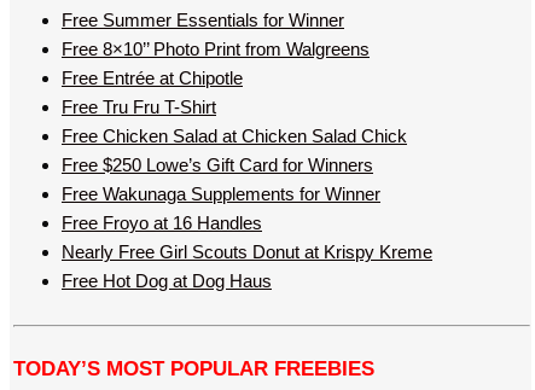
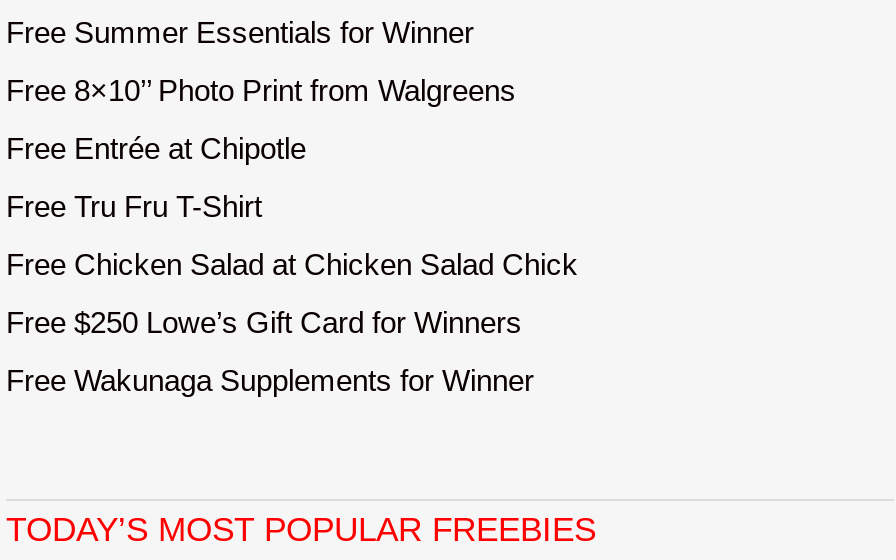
moved down: Free Chicken Salad at Chicken Salad Chick

moved down: Free $250 Lowe’s Gift Card for Winners

moved down: Free Wakunaga Supplements for Winner

- Free Froyo at 16 Handles
- Nearly Free Girl Scouts Donut at Krispy Kreme
- Free Hot Dog at Dog Haus
